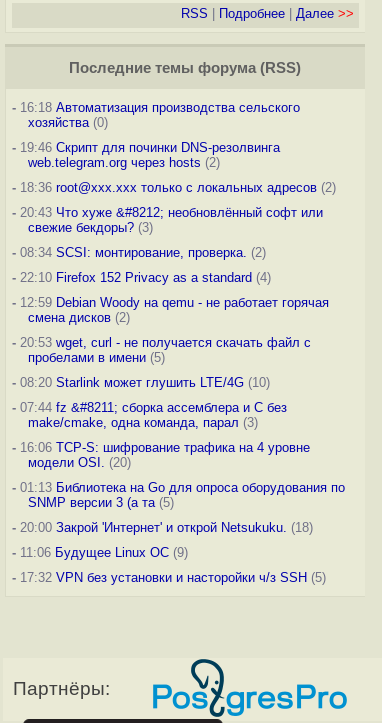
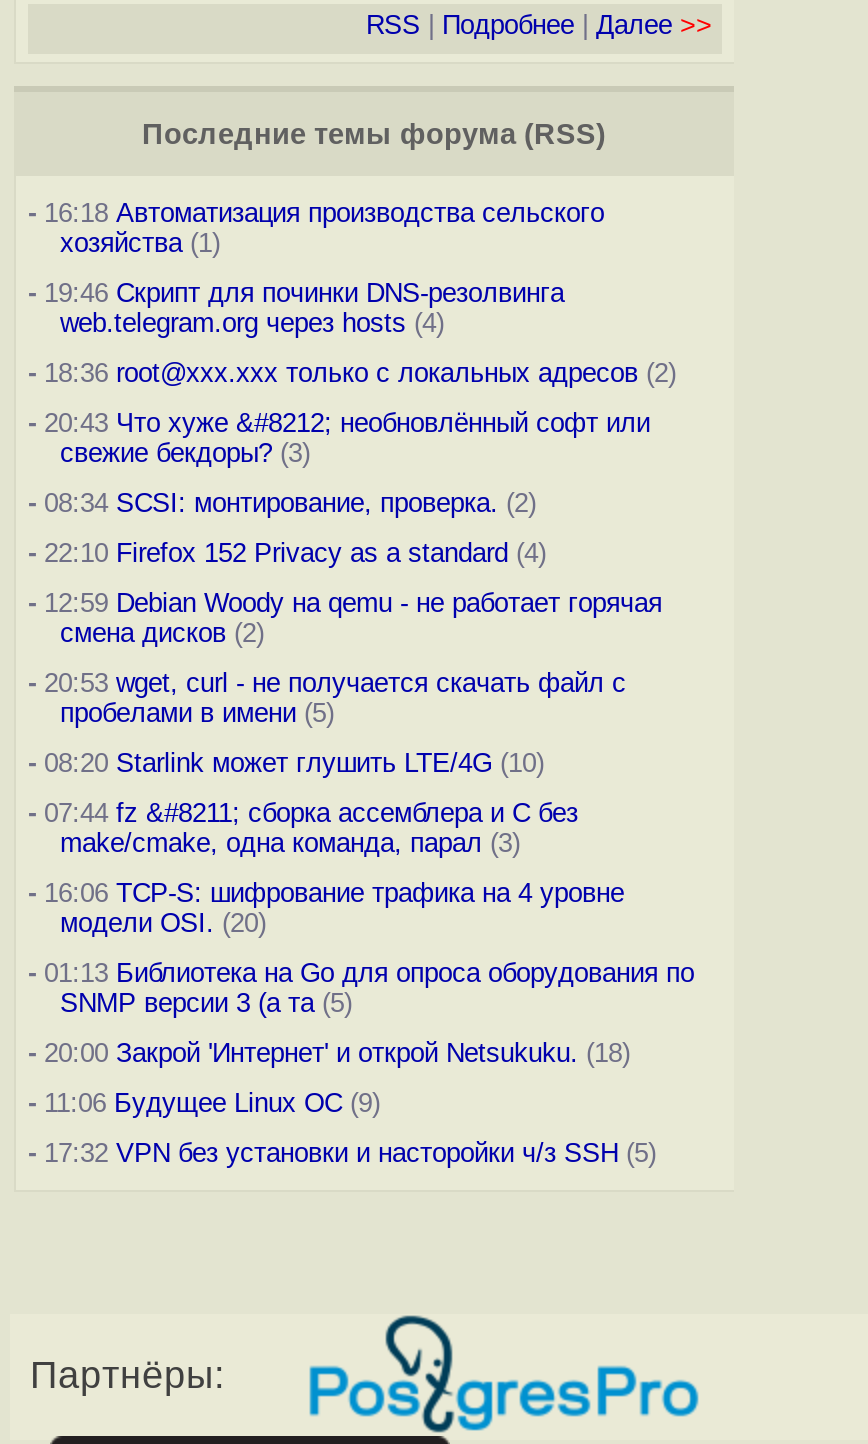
- хозяйства (0)
+ хозяйства (1)

- web.telegram.org через hosts (2)
+ web.telegram.org через hosts (4)
